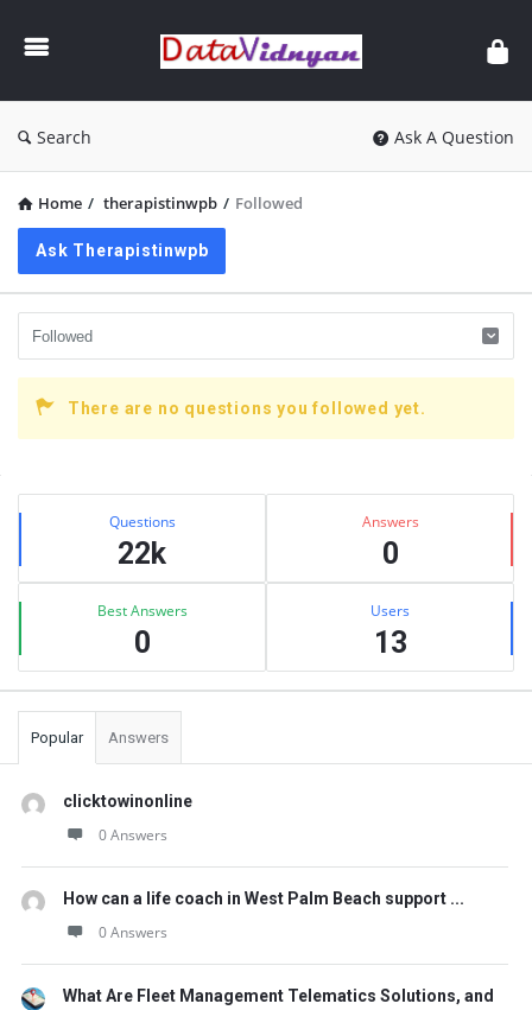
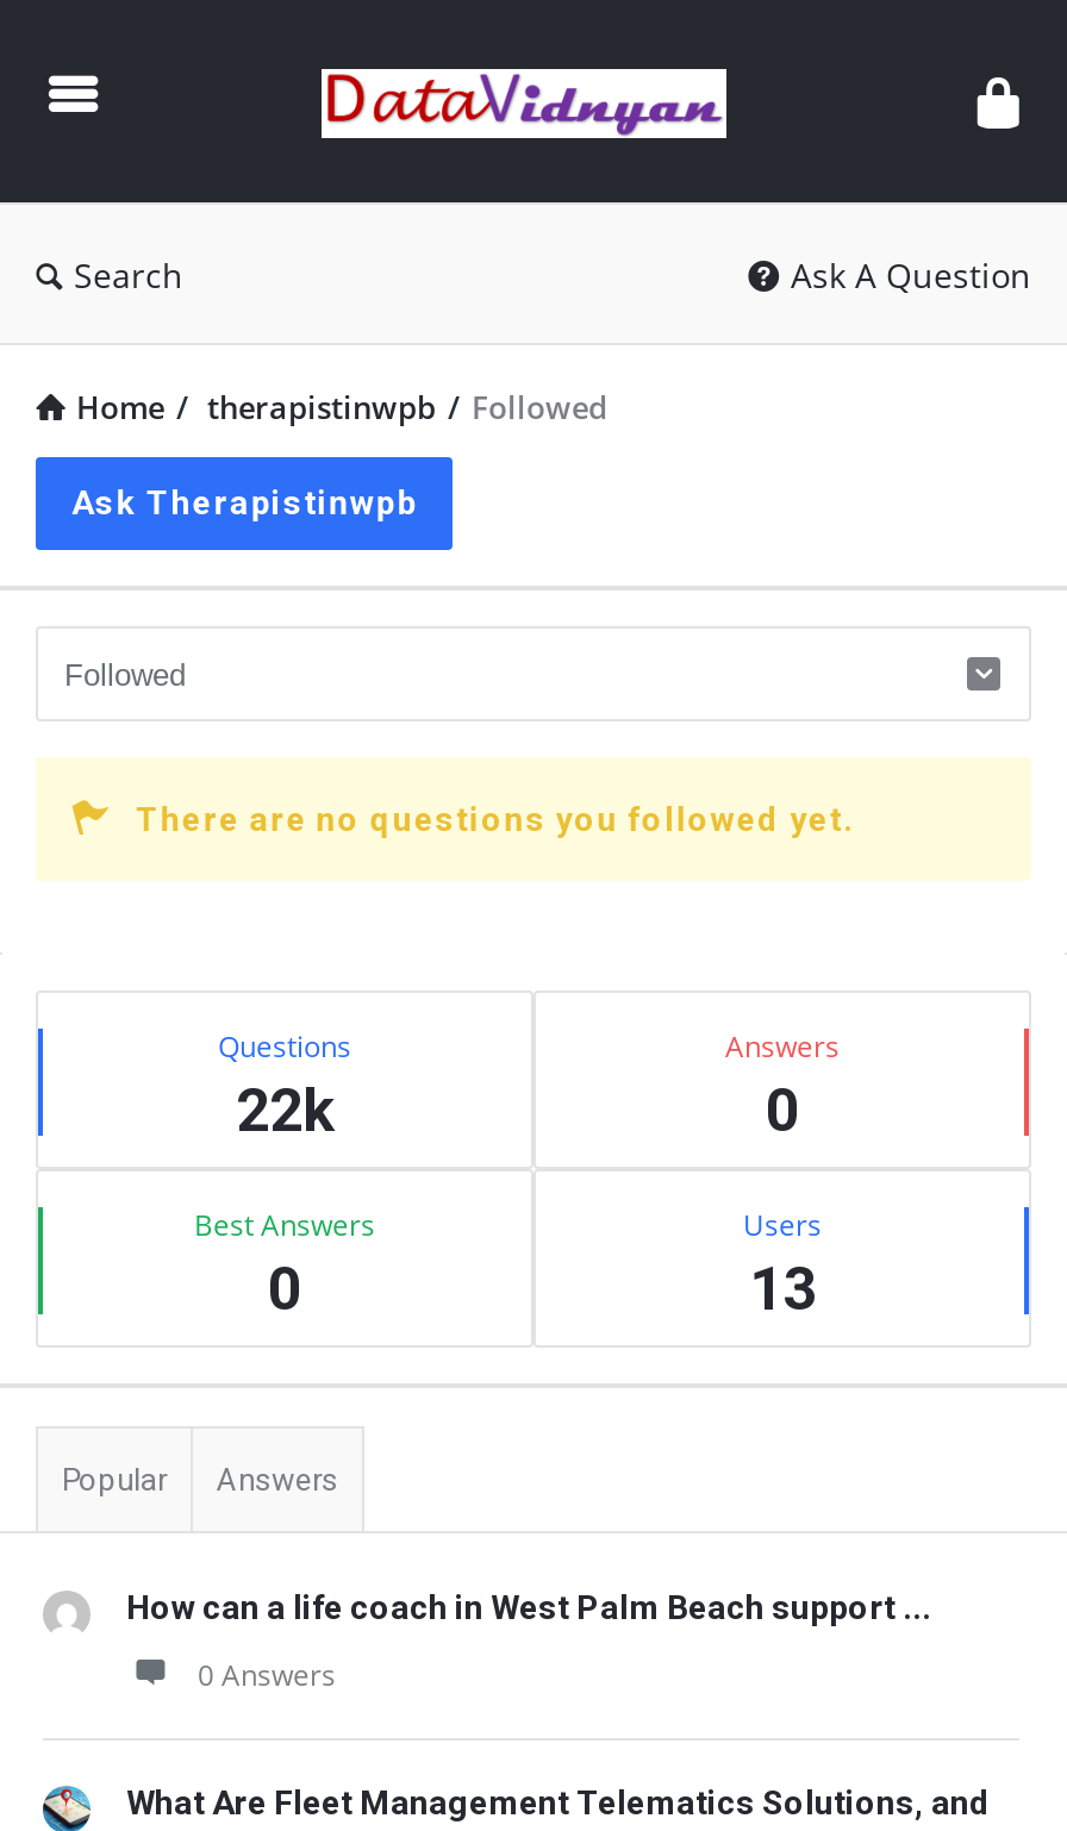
- clicktowinonline
- 0 Answers
